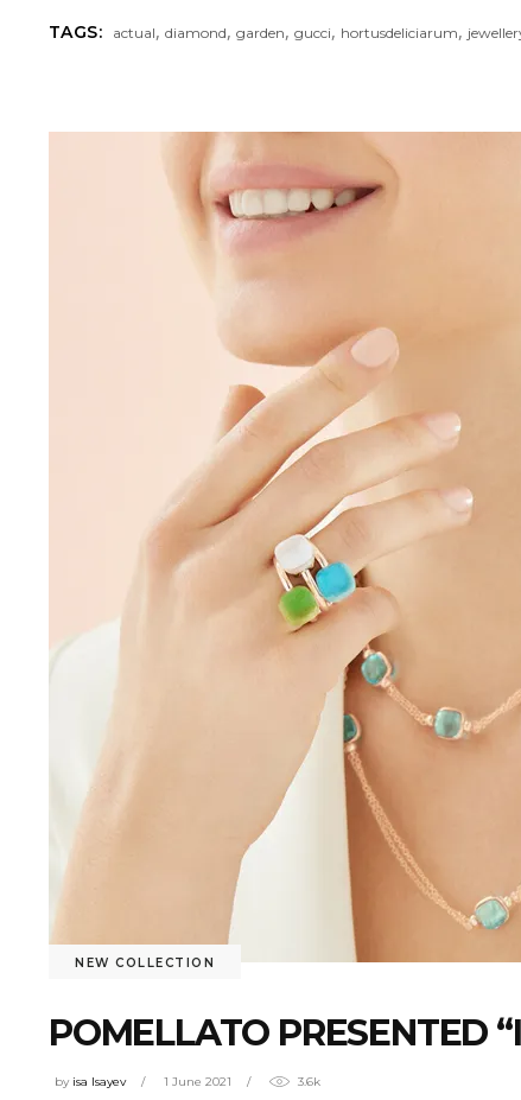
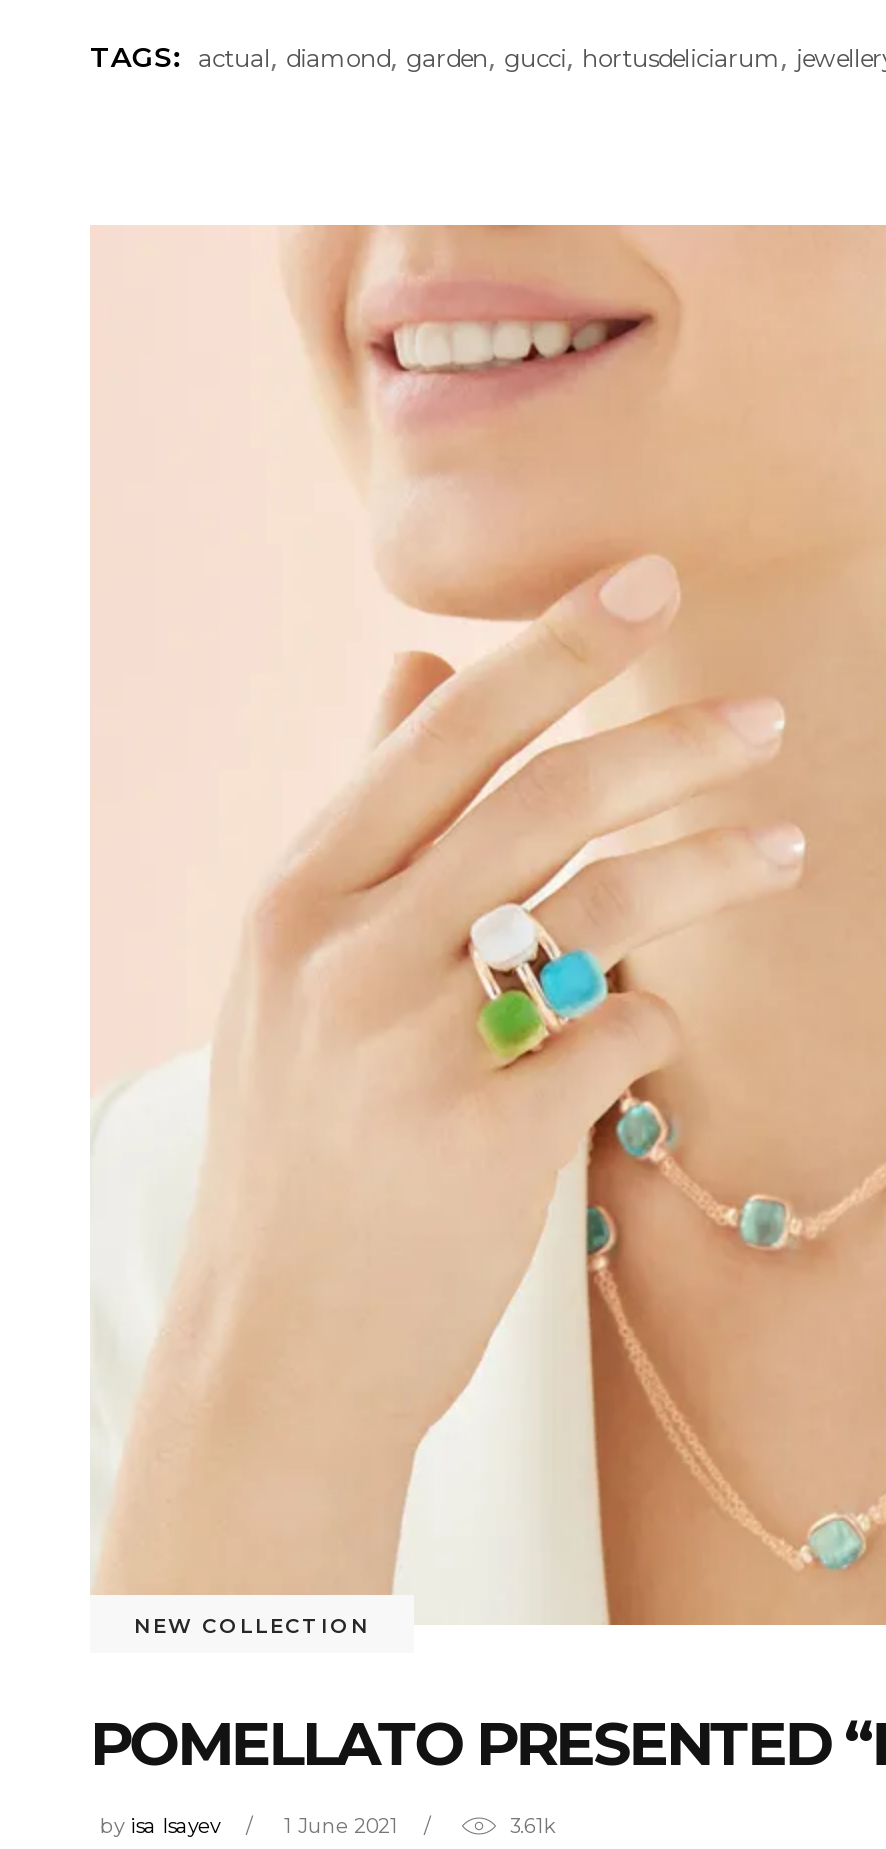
- 3.6k
+ 3.61k
